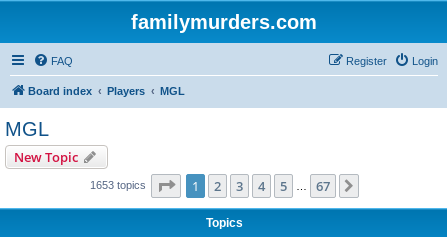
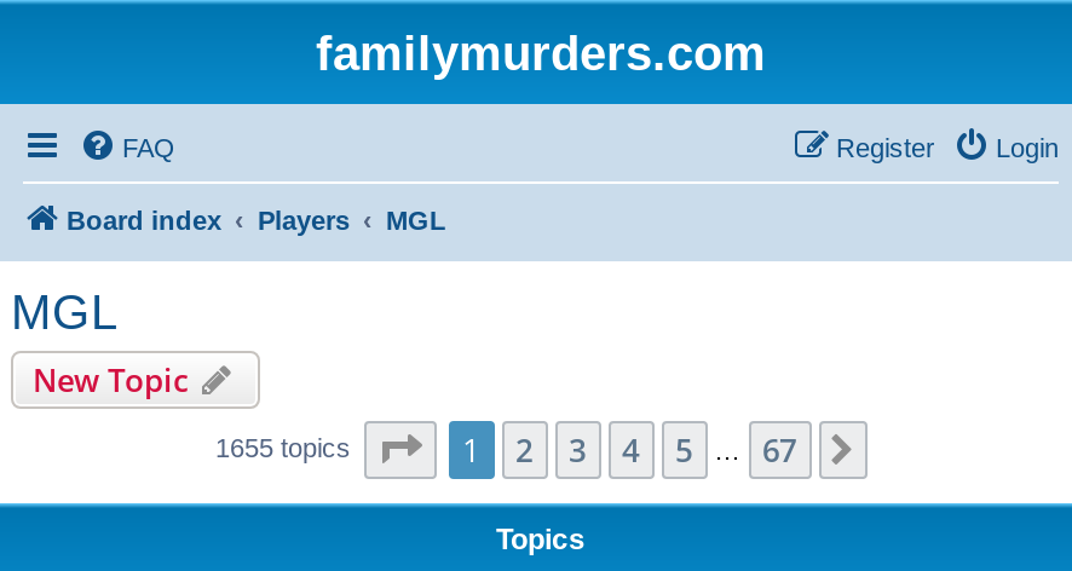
- 1653 topics
+ 1655 topics
